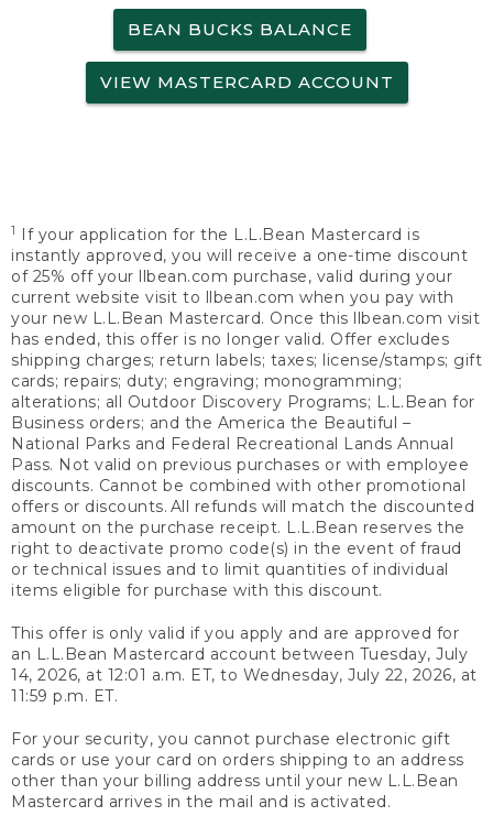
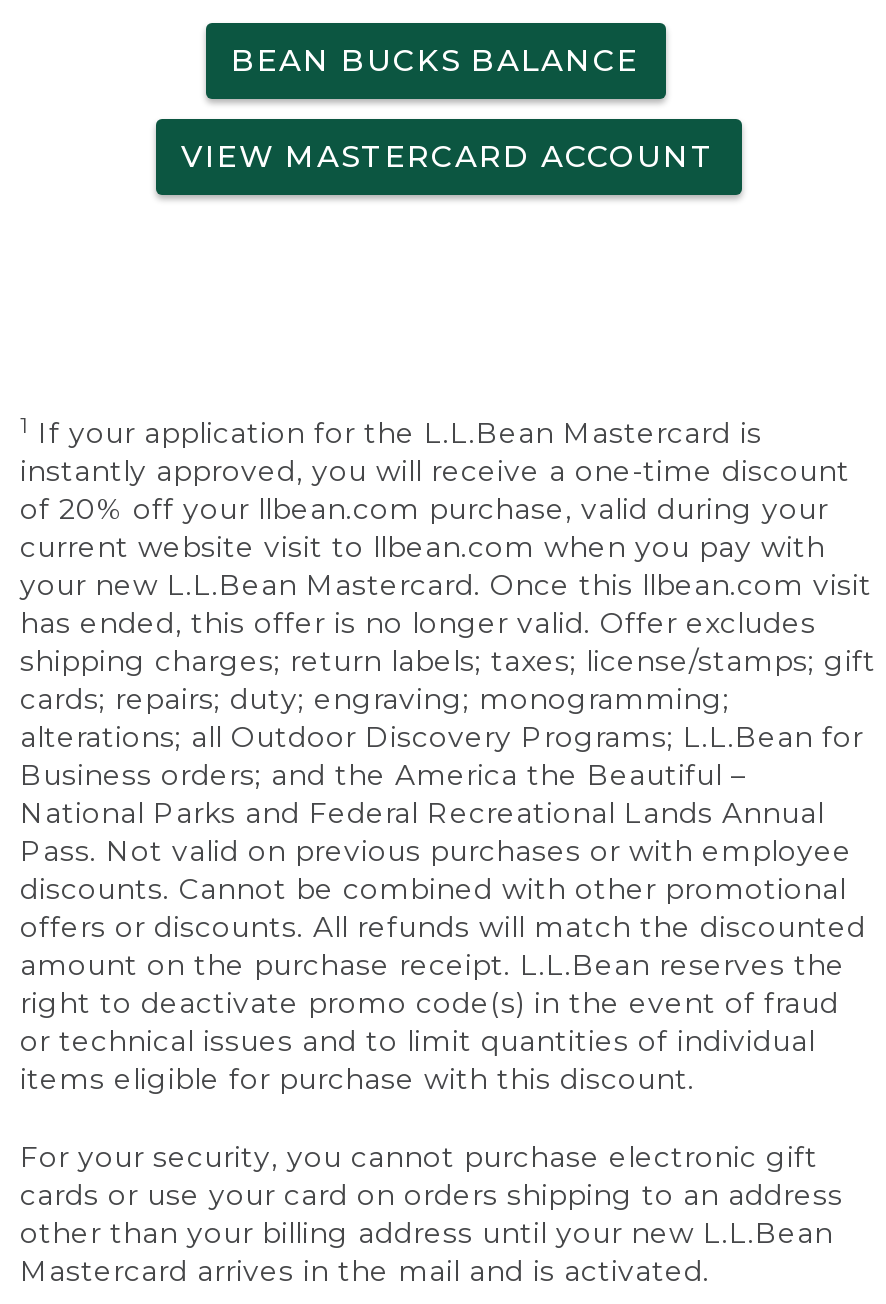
- of 25% off your llbean.com purchase, valid during your
+ of 20% off your llbean.com purchase, valid during your

- This offer is only valid if you apply and are approved for
- an L.L.Bean Mastercard account between Tuesday, July
- 14, 2026, at 12:01 a.m. ET, to Wednesday, July 22, 2026, at
- 11:59 p.m. ET.
